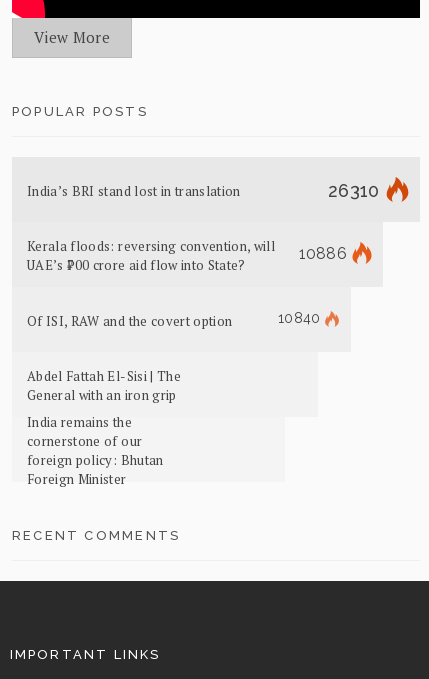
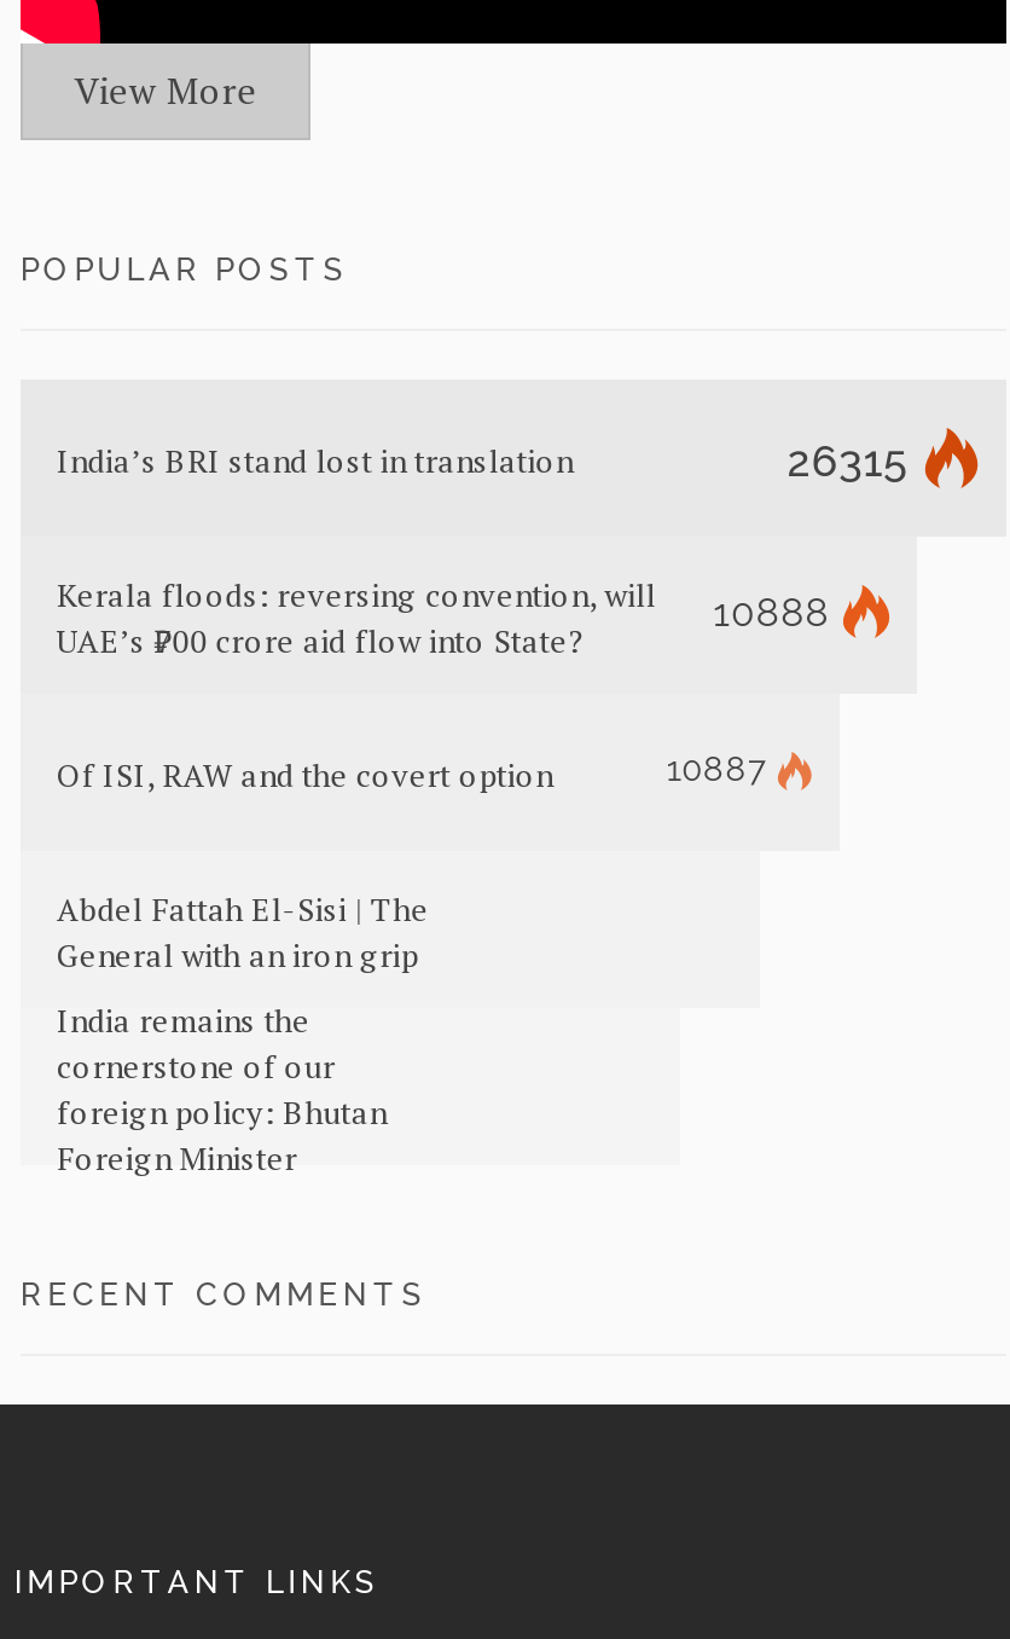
- 26310
+ 26315

- Kerala floods: reversing convention, will 10886
+ Kerala floods: reversing convention, will 10888

- 10840
+ 10887
